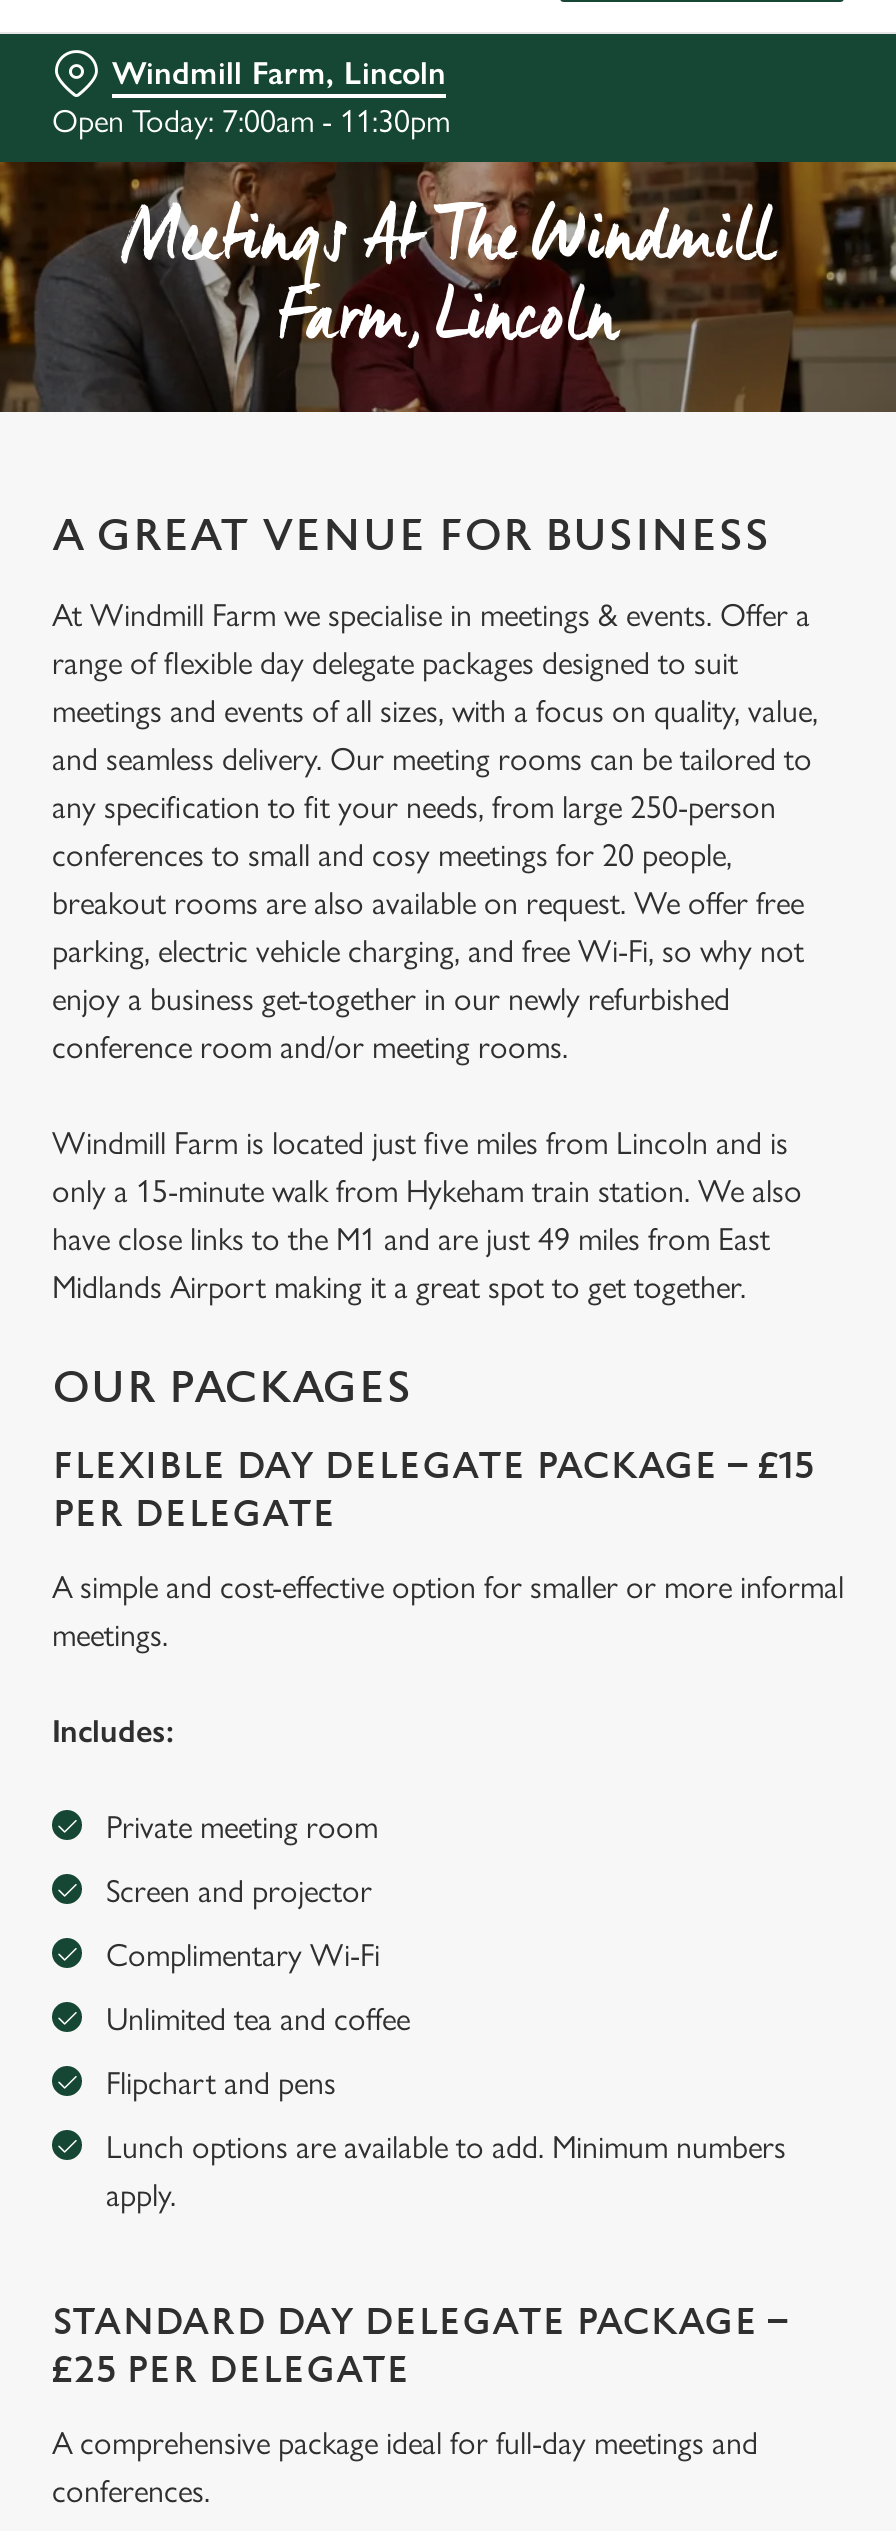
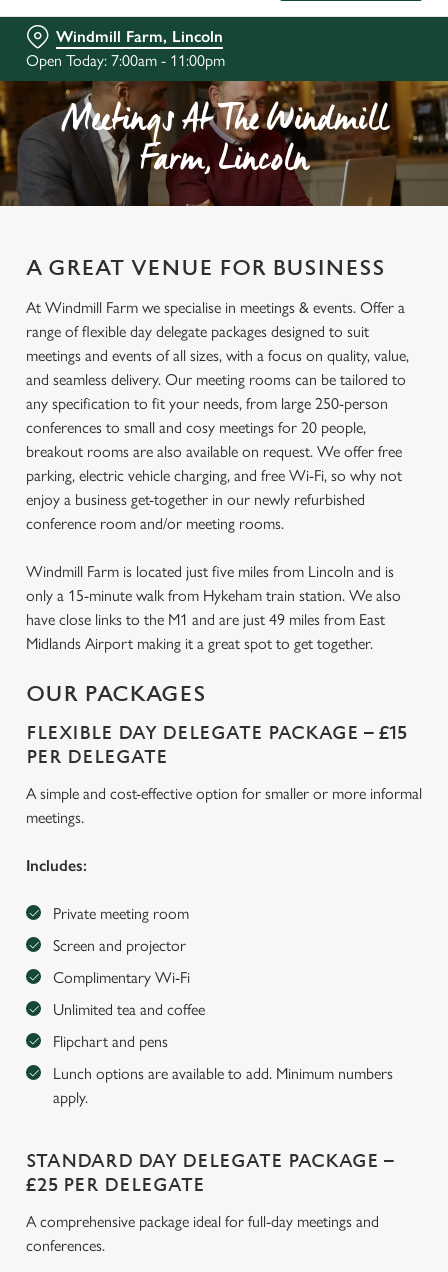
- Open Today: 7:00am - 11:30pm
+ Open Today: 7:00am - 11:00pm
